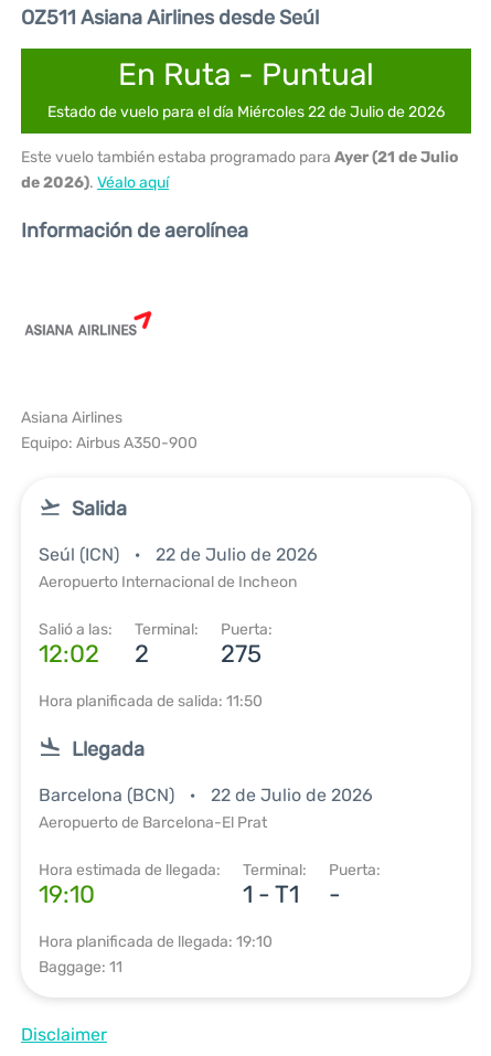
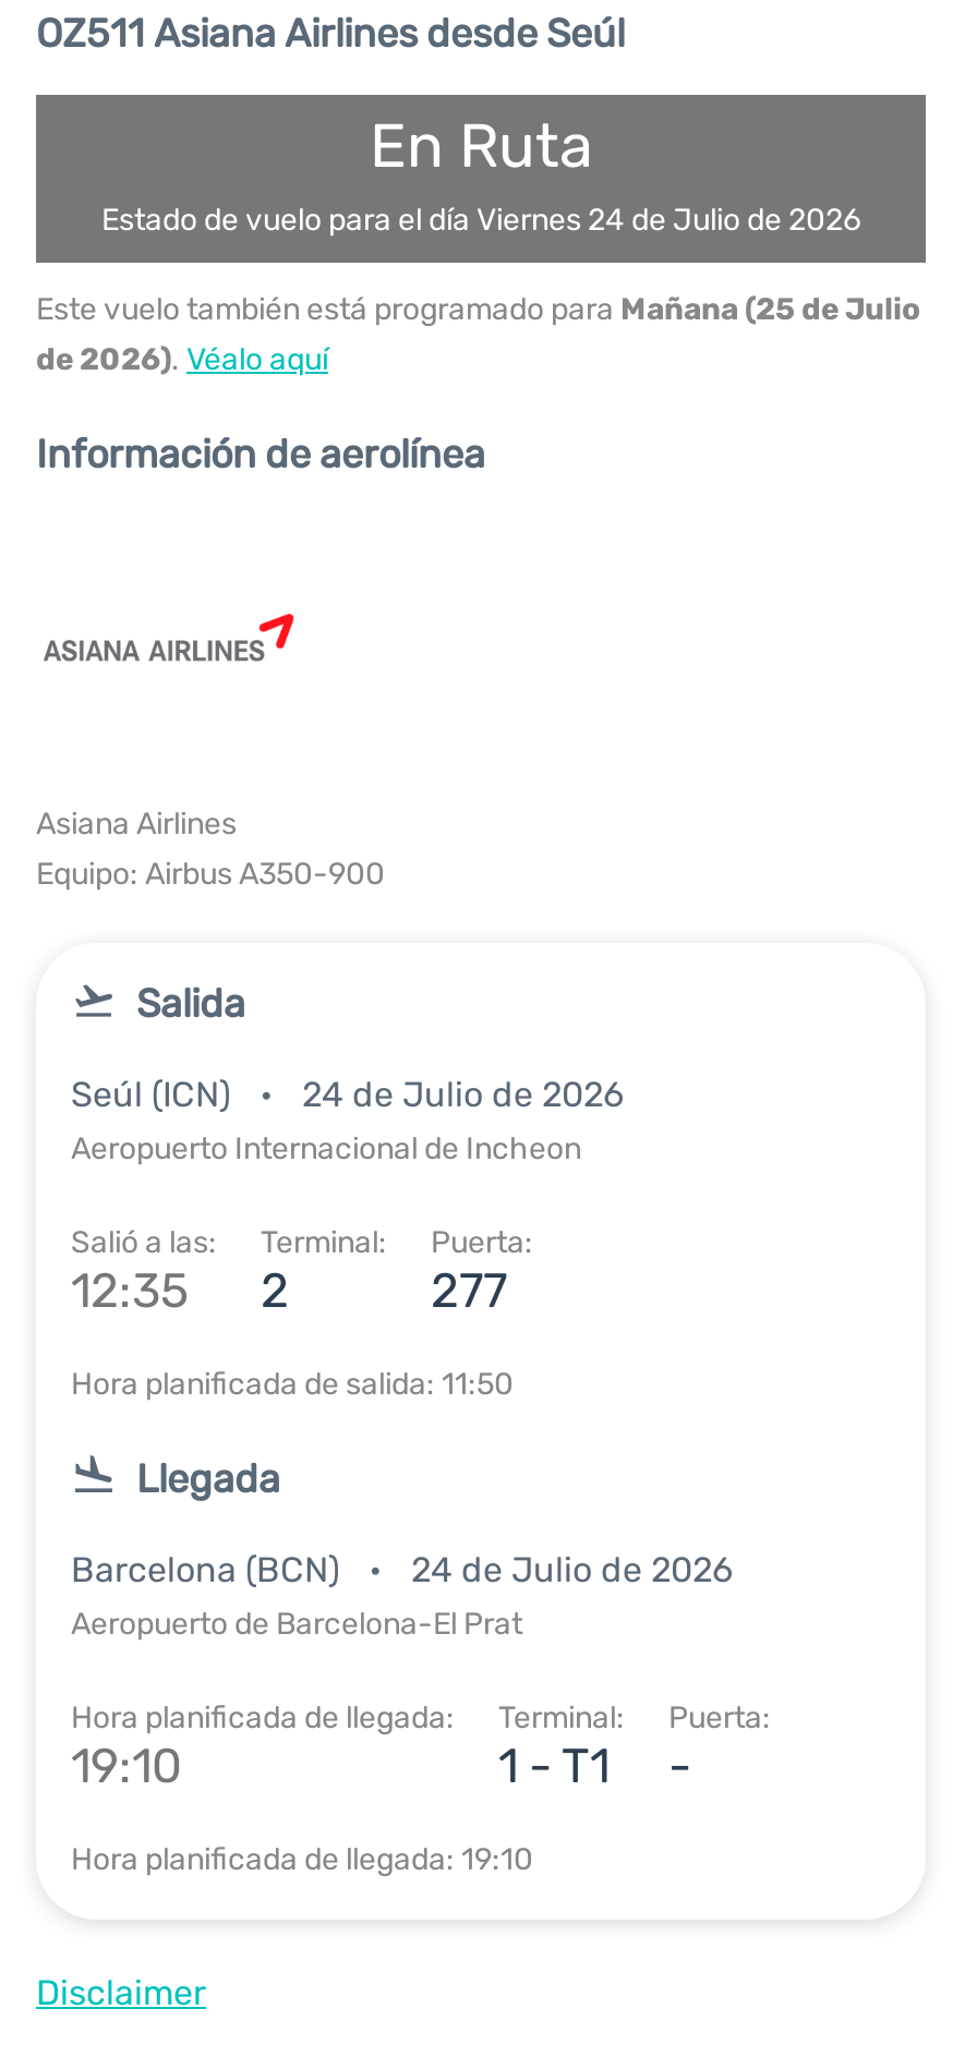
- En Ruta - Puntual
- Estado de vuelo para el día Miércoles 22 de Julio de 2026
+ En Ruta
+ Estado de vuelo para el día Viernes 24 de Julio de 2026

- Este vuelo también estaba programado para Ayer (21 de Julio
+ Este vuelo también está programado para Mañana (25 de Julio

- Seúl (ICN) 22 de Julio de 2026
+ Seúl (ICN) 24 de Julio de 2026

- 12:02 2
+ 12:35 2

- 275
+ 277

- Barcelona (BCN) 22 de Julio de 2026
+ Barcelona (BCN) 24 de Julio de 2026

- Hora estimada de llegada:
+ Hora planificada de llegada:

- Baggage: 11
